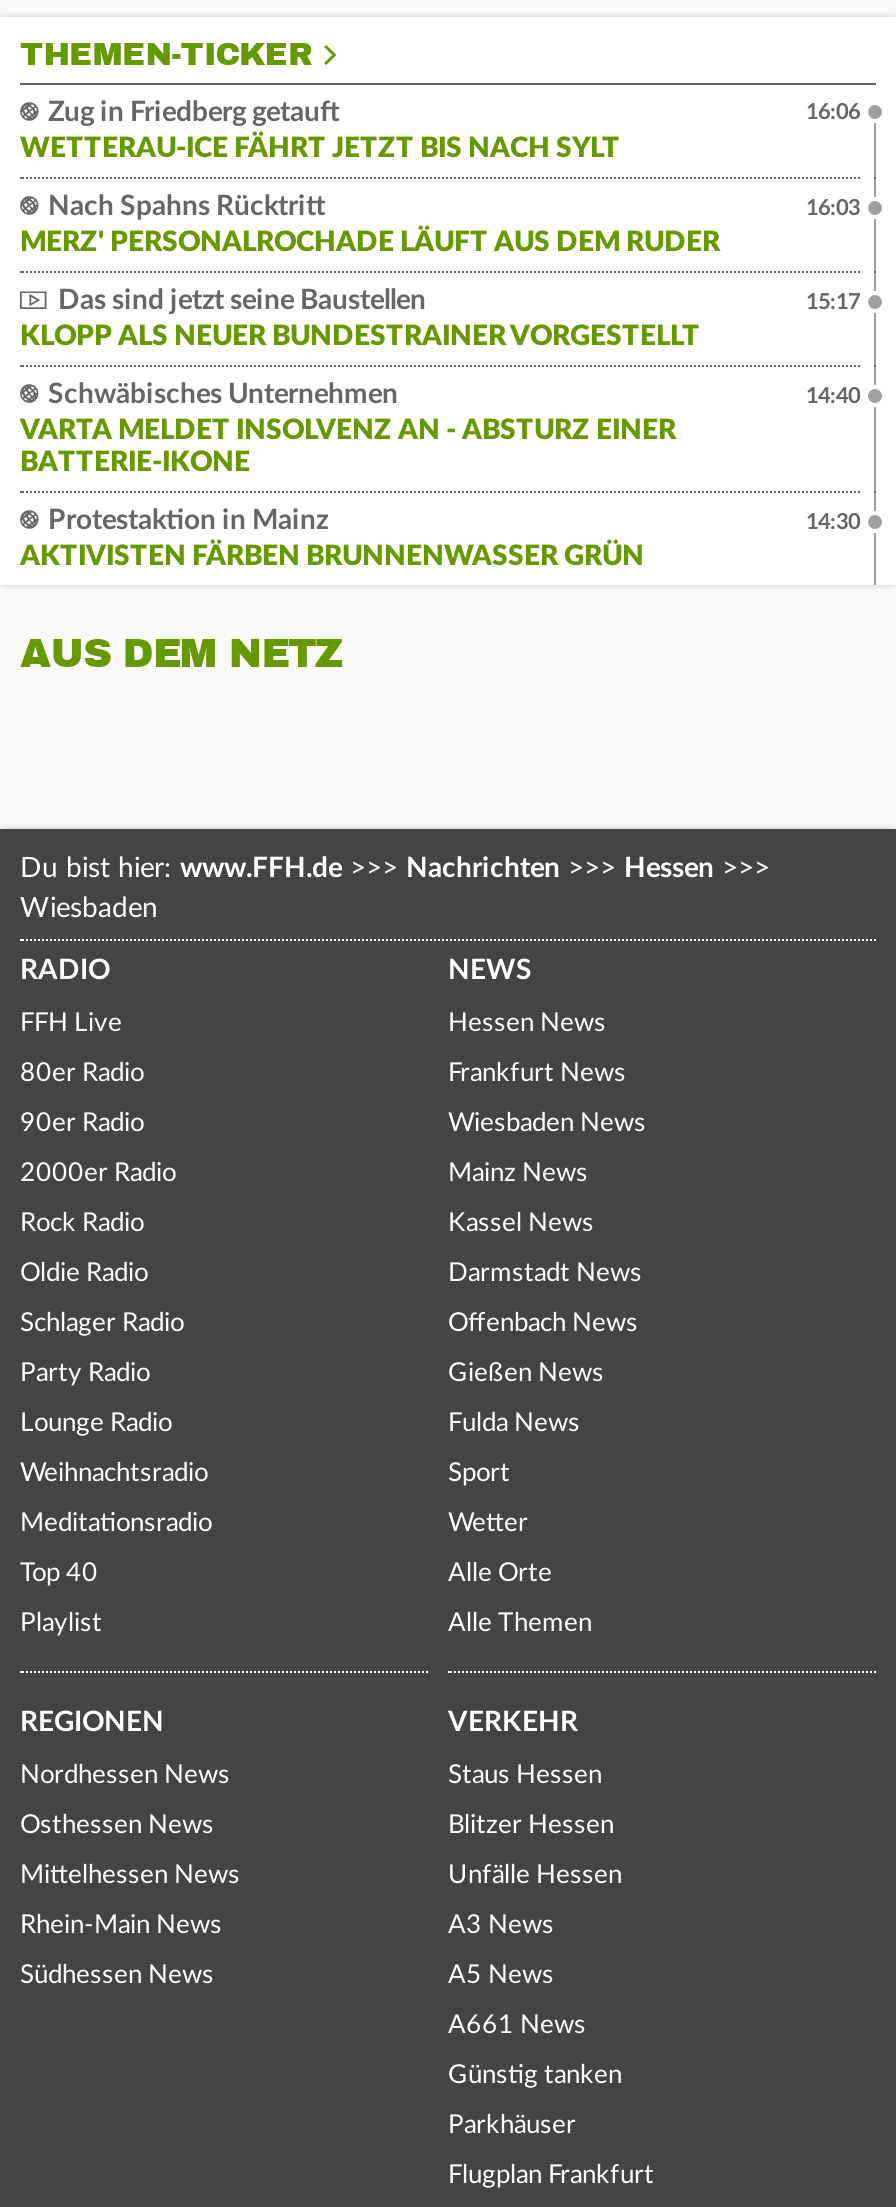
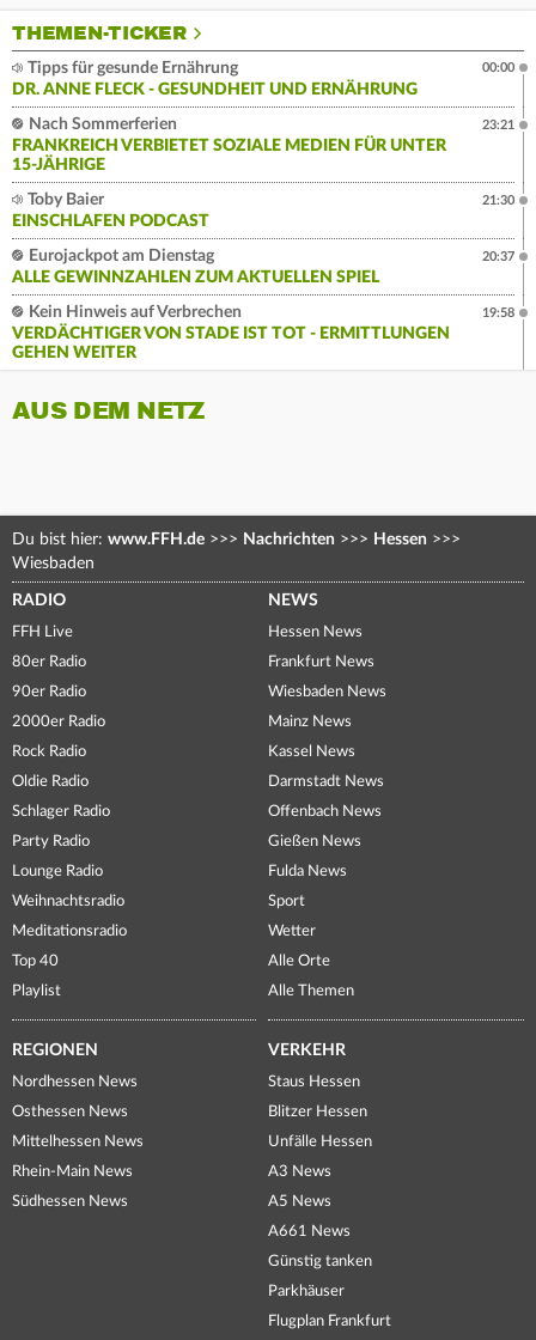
- Zug in Friedberg getauft
- WETTERAU-ICE FÄHRT JETZT BIS NACH SYLT
+ Tipps für gesunde Ernährung
+ DR. ANNE FLECK - GESUNDHEIT UND ERNÄHRUNG

- 16:06
+ 00:00

- Nach Spahns Rücktritt
- MERZ' PERSONALROCHADE LÄUFT AUS DEM RUDER
+ Nach Sommerferien
+ FRANKREICH VERBIETET SOZIALE MEDIEN FÜR UNTER
+ 15-JÄHRIGE

- 16:03
+ 23:21

- Das sind jetzt seine Baustellen
- KLOPP ALS NEUER BUNDESTRAINER VORGESTELLT
+ Toby Baier
+ EINSCHLAFEN PODCAST

- 15:17
+ 21:30

- Schwäbisches Unternehmen
- VARTA MELDET INSOLVENZ AN - ABSTURZ EINER
- BATTERIE-IKONE
+ Eurojackpot am Dienstag
+ ALLE GEWINNZAHLEN ZUM AKTUELLEN SPIEL

- 14:40
+ 20:37

- Protestaktion in Mainz
- AKTIVISTEN FÄRBEN BRUNNENWASSER GRÜN
+ Kein Hinweis auf Verbrechen
+ VERDÄCHTIGER VON STADE IST TOT - ERMITTLUNGEN
+ GEHEN WEITER

- 14:30
+ 19:58
